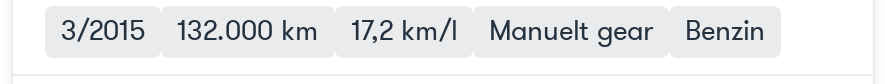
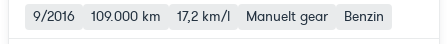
- 3/2015
+ 9/2016

- 132.000 km
+ 109.000 km
